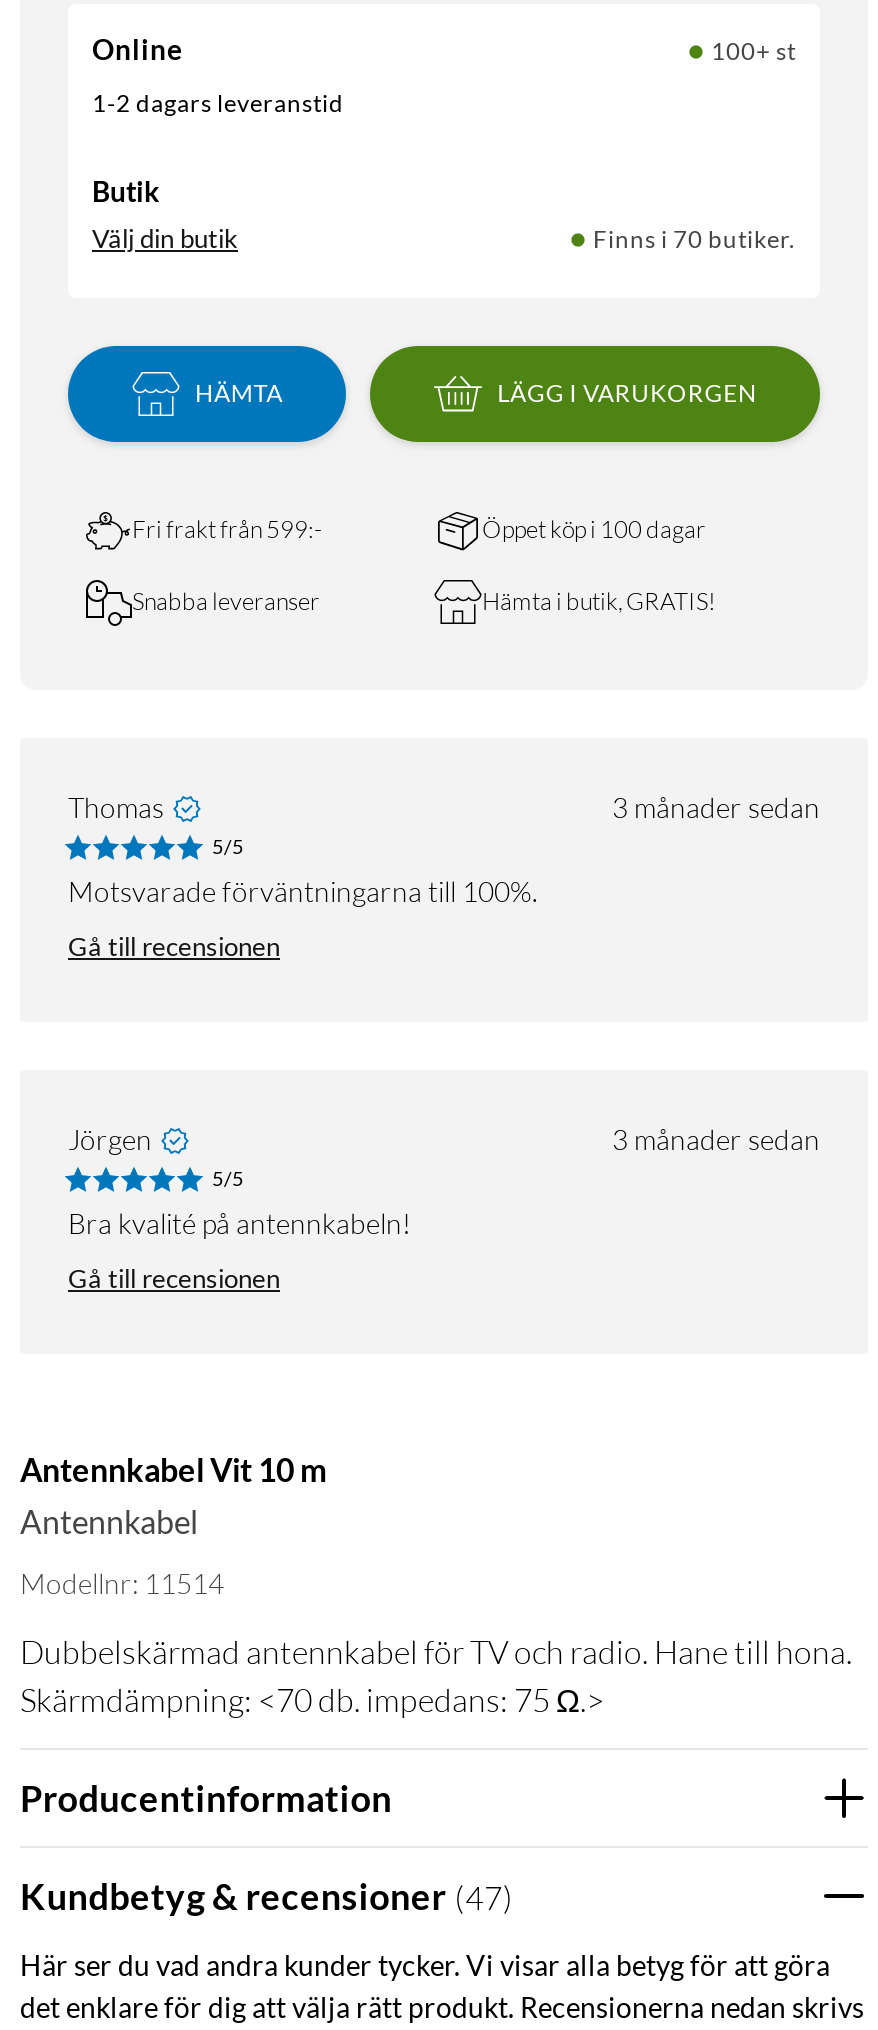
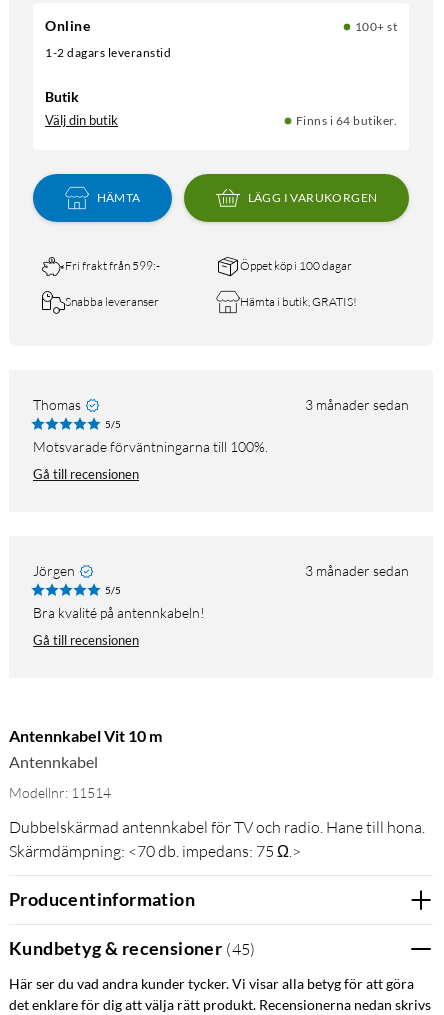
- Finns i 70 butiker.
+ Finns i 64 butiker.

- Kundbetyg & recensioner (47)
+ Kundbetyg & recensioner (45)
